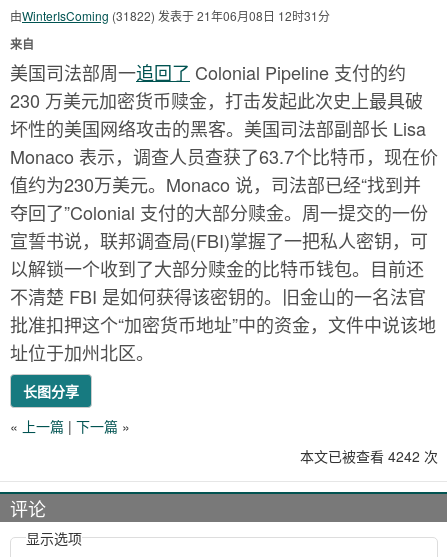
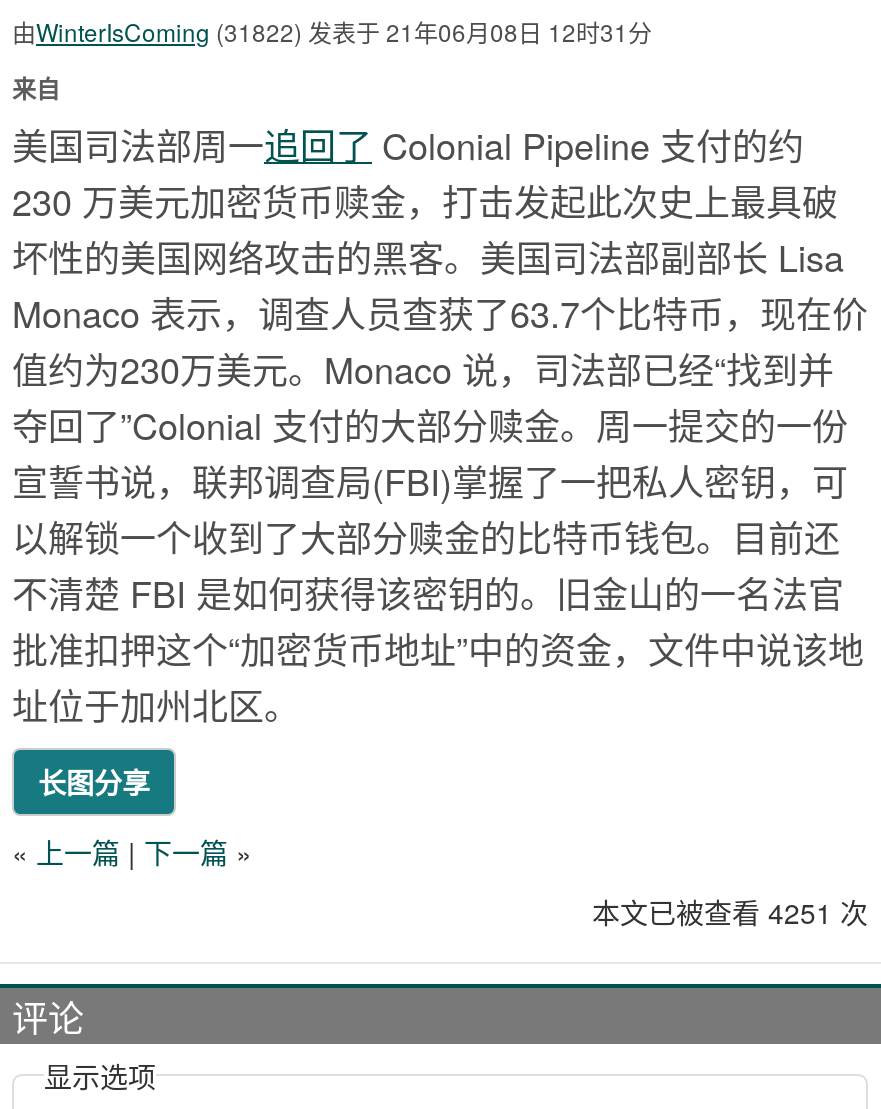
- 本文已被查看 4242 次
+ 本文已被查看 4251 次
